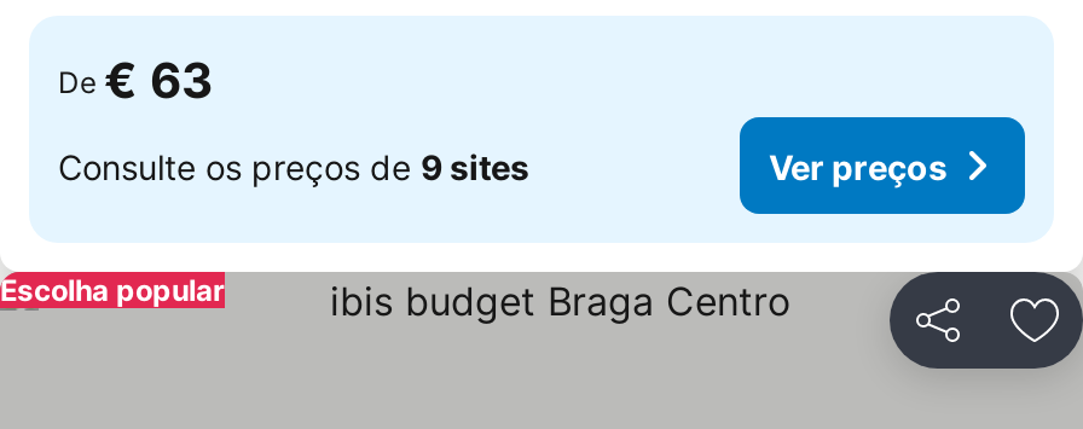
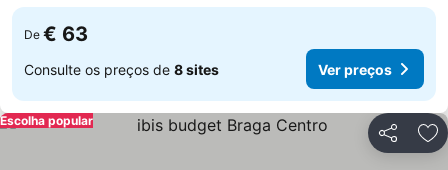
- Consulte os preços de 9 sites
+ Consulte os preços de 8 sites
